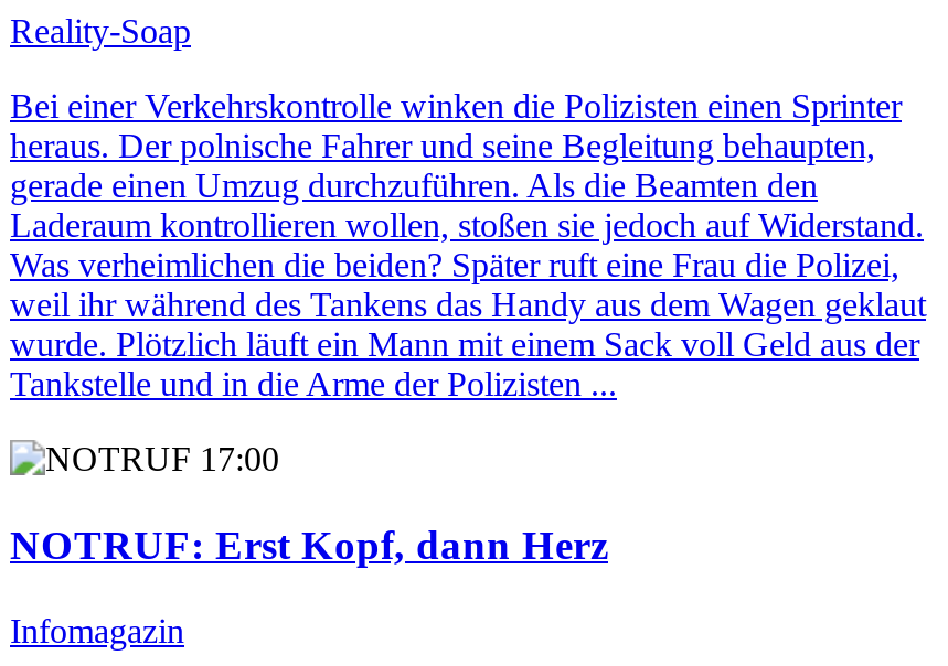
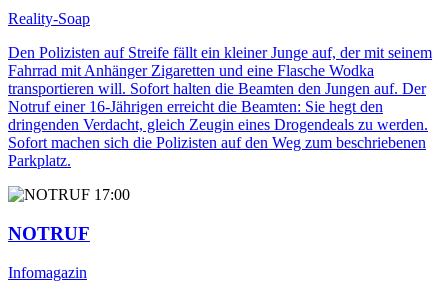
- Bei einer Verkehrskontrolle winken die Polizisten einen Sprinter
- heraus. Der polnische Fahrer und seine Begleitung behaupten,
- gerade einen Umzug durchzuführen. Als die Beamten den
- Laderaum kontrollieren wollen, stoßen sie jedoch auf Widerstand.
- Was verheimlichen die beiden? Später ruft eine Frau die Polizei,
- weil ihr während des Tankens das Handy aus dem Wagen geklaut
- wurde. Plötzlich läuft ein Mann mit einem Sack voll Geld aus der
- Tankstelle und in die Arme der Polizisten ...
+ Den Polizisten auf Streife fällt ein kleiner Junge auf, der mit seinem
+ Fahrrad mit Anhänger Zigaretten und eine Flasche Wodka
+ transportieren will. Sofort halten die Beamten den Jungen auf. Der
+ Notruf einer 16-Jährigen erreicht die Beamten: Sie hegt den
+ dringenden Verdacht, gleich Zeugin eines Drogendeals zu werden.
+ Sofort machen sich die Polizisten auf den Weg zum beschriebenen
+ Parkplatz.

- NOTRUF: Erst Kopf, dann Herz
+ NOTRUF
